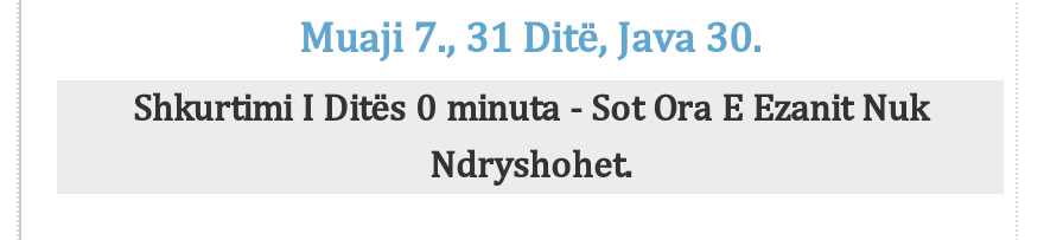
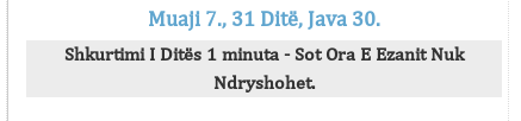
- Shkurtimi I Ditës 0 minuta - Sot Ora E Ezanit Nuk
+ Shkurtimi I Ditës 1 minuta - Sot Ora E Ezanit Nuk
